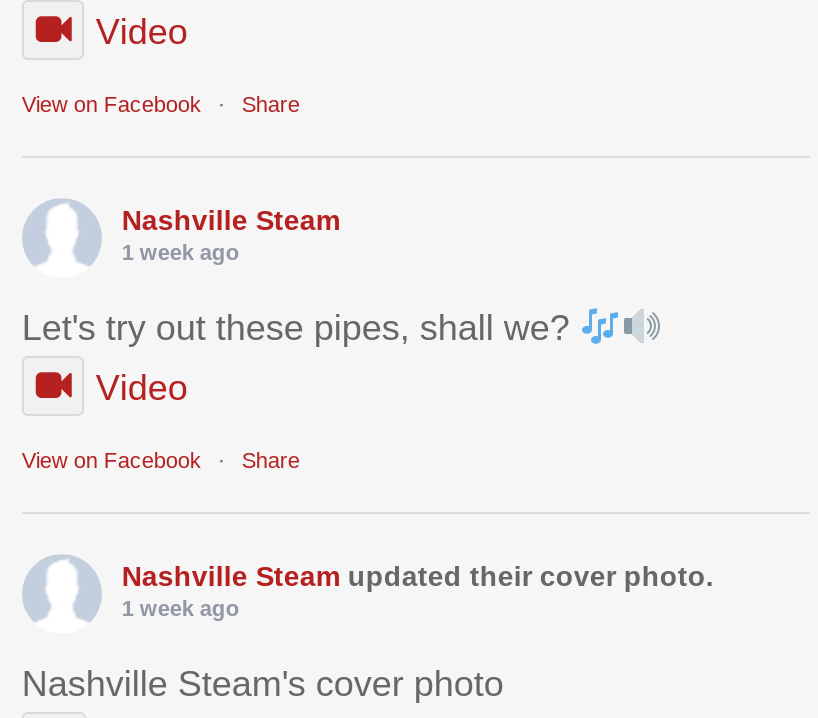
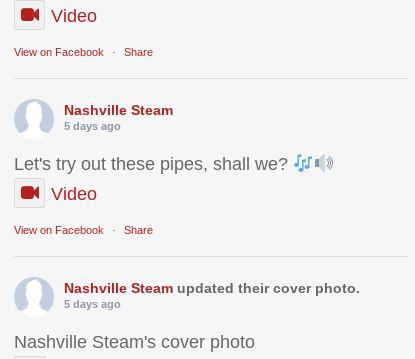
- 1 week ago
+ 5 days ago

- 1 week ago
+ 5 days ago
